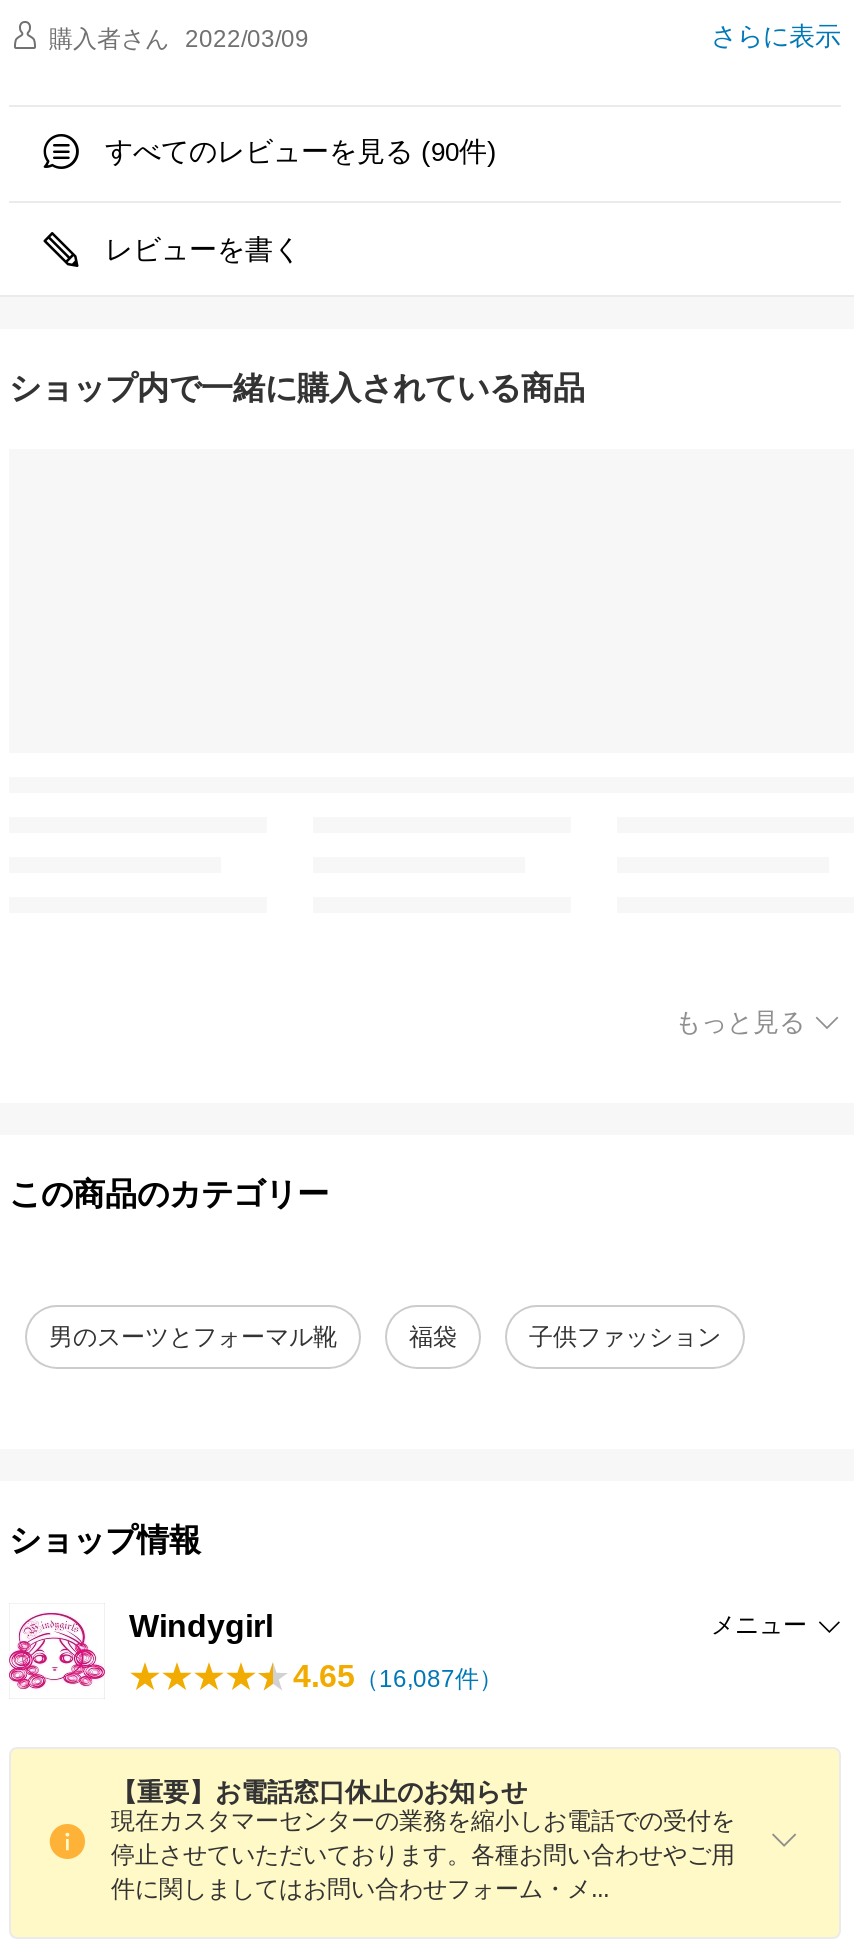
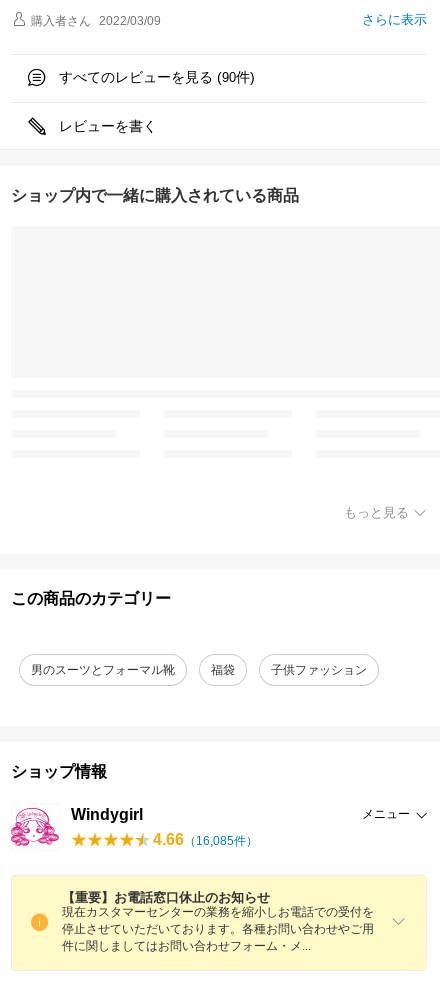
- 4.65（16,087件）
+ 4.66（16,085件）
